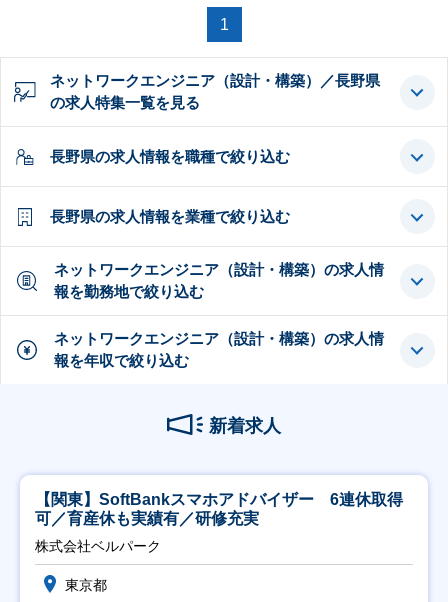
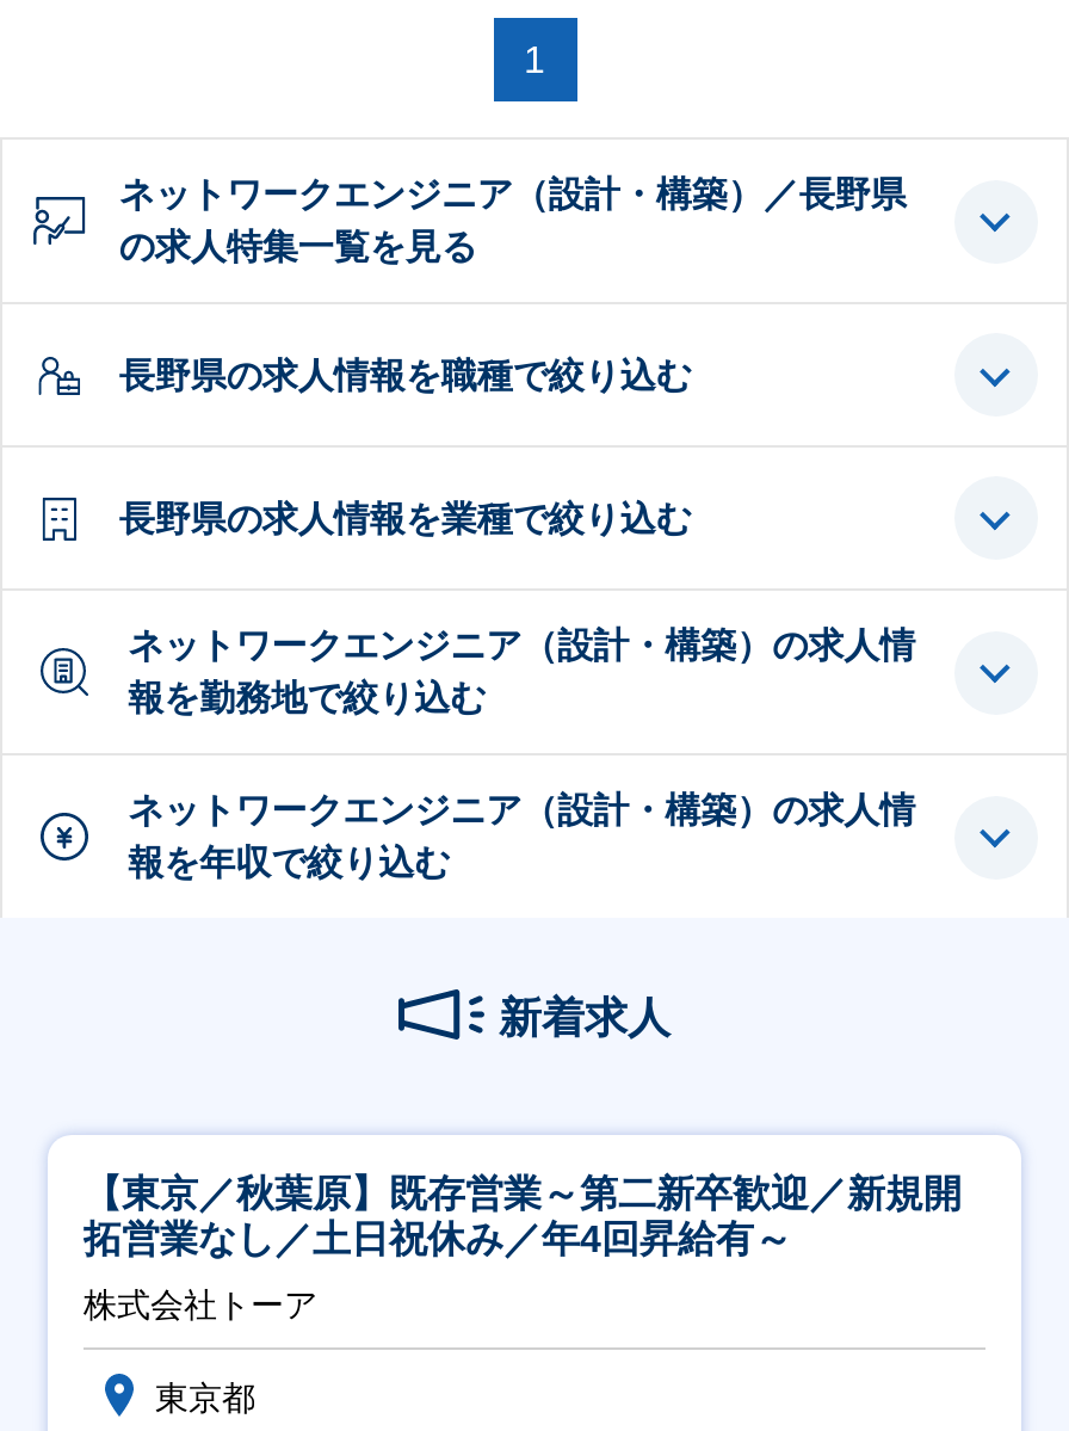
- 【関東】SoftBankスマホアドバイザー 6連休取得
- 可／育産休も実績有／研修充実
+ 【東京／秋葉原】既存営業～第二新卒歓迎／新規開
+ 拓営業なし／土日祝休み／年4回昇給有～

- 株式会社ベルパーク
+ 株式会社トーア
